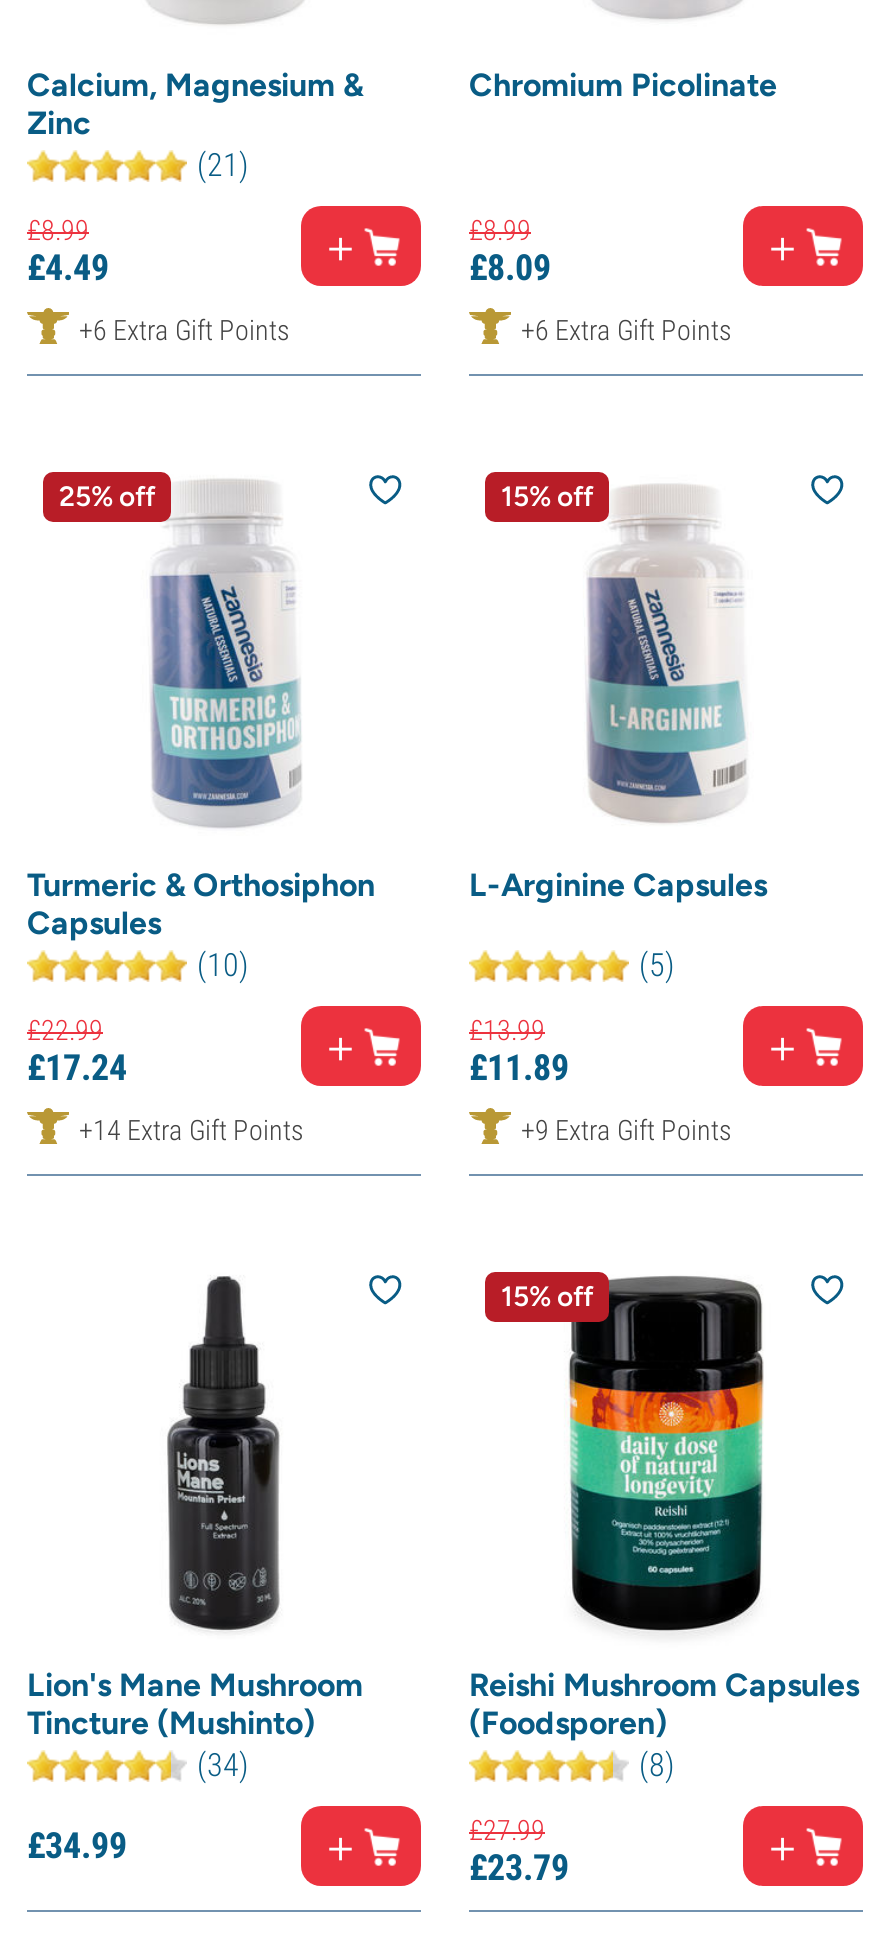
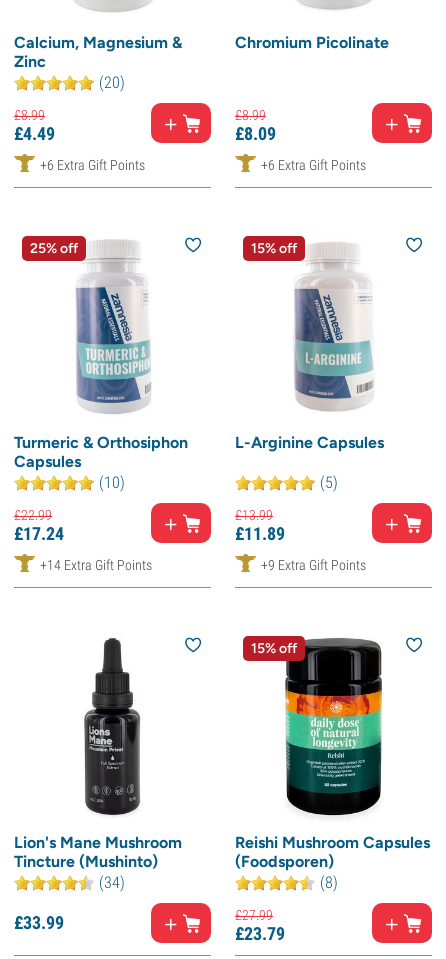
- (21)
+ (20)

- £34.99
+ £33.99
